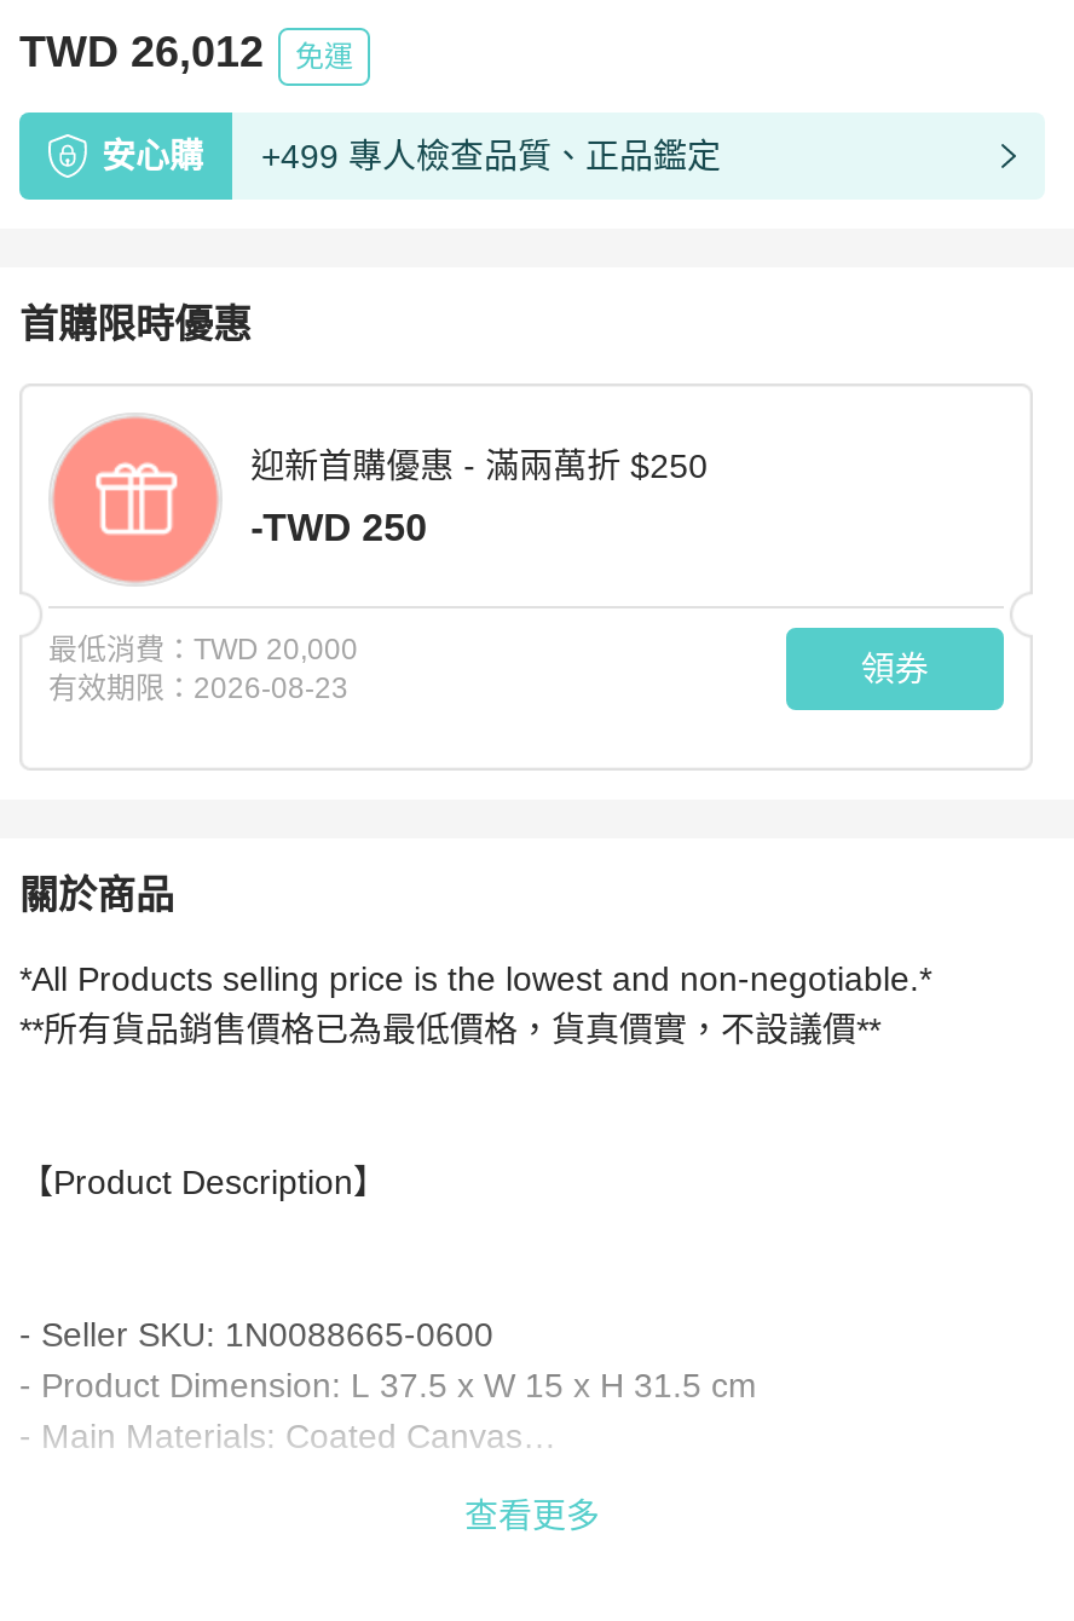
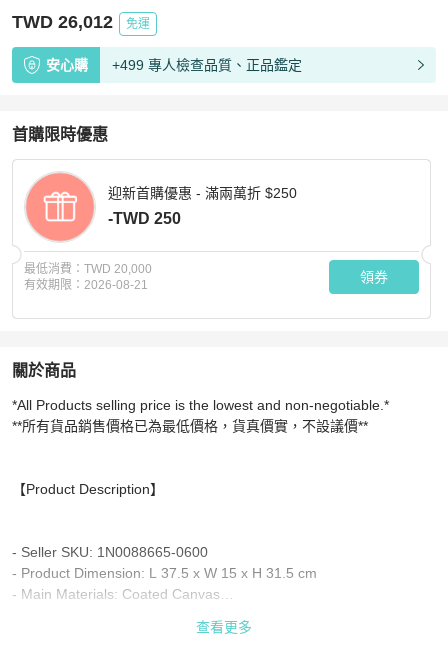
- 有效期限：2026-08-23
+ 有效期限：2026-08-21
